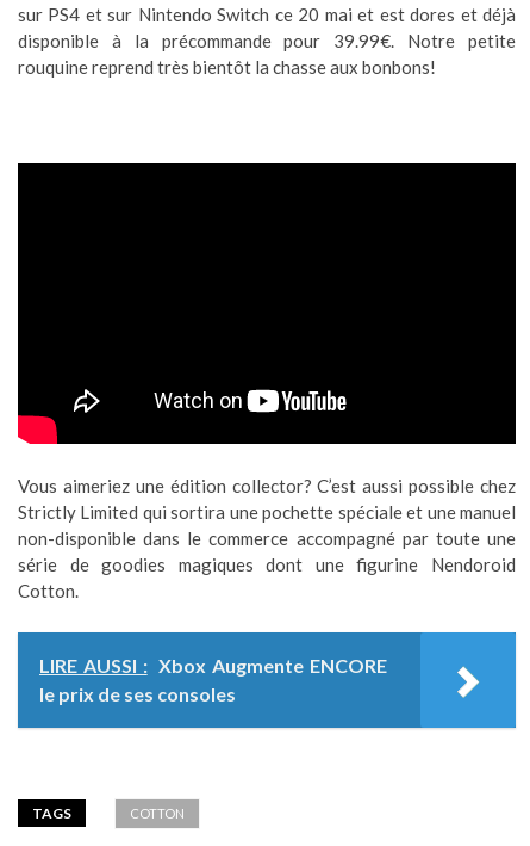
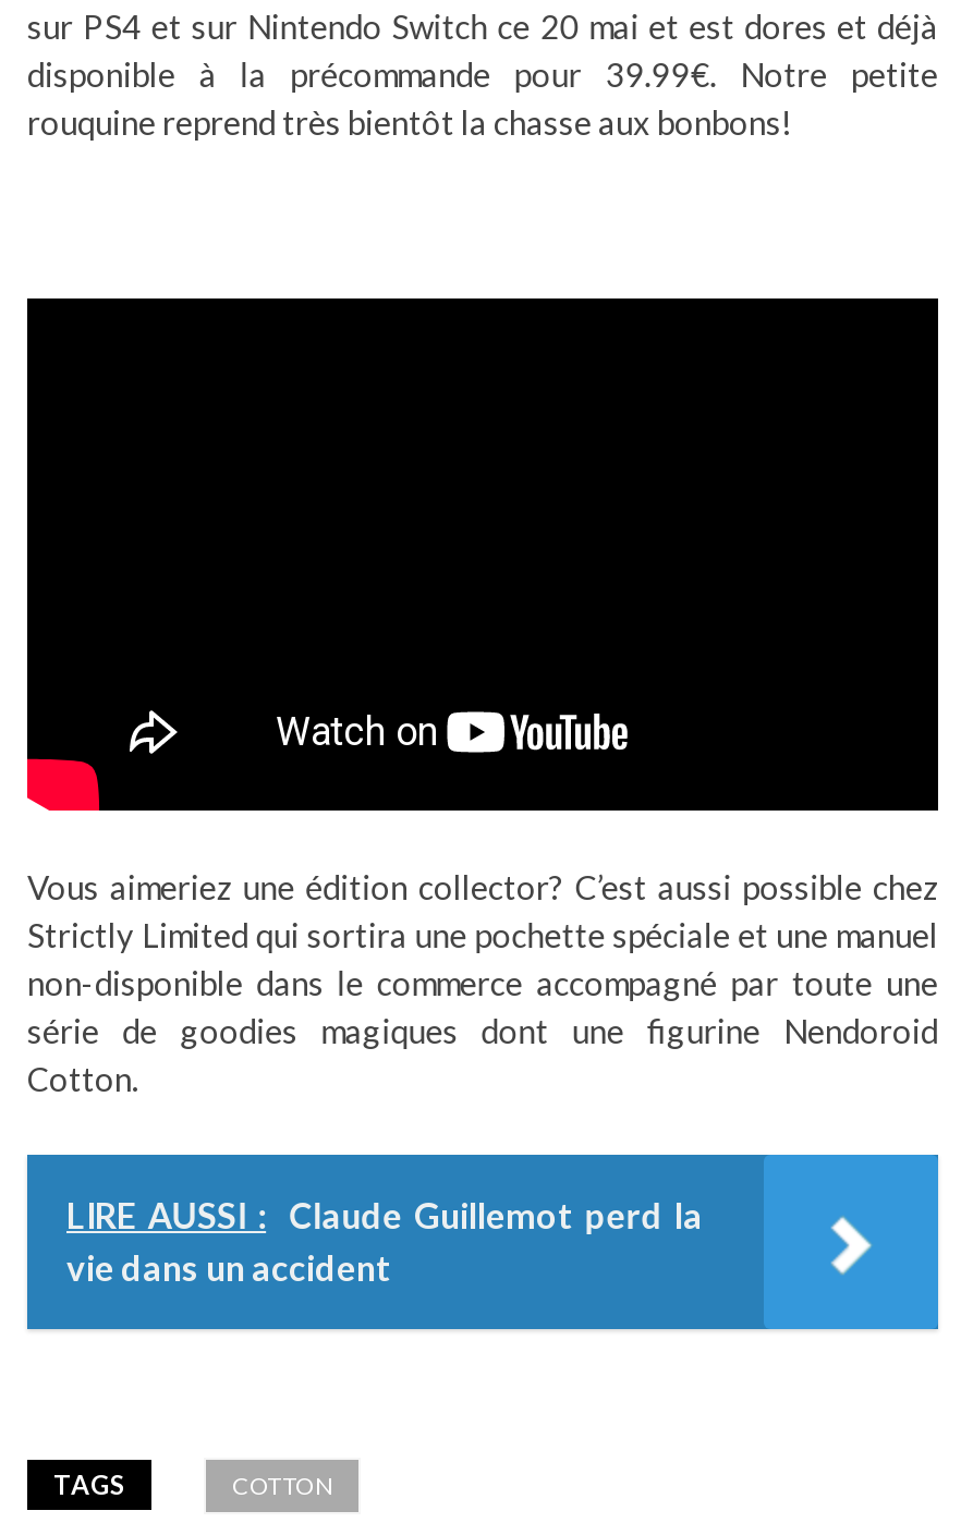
- LIRE AUSSI : Xbox Augmente ENCORE
- le prix de ses consoles
+ LIRE AUSSI : Claude Guillemot perd la
+ vie dans un accident
